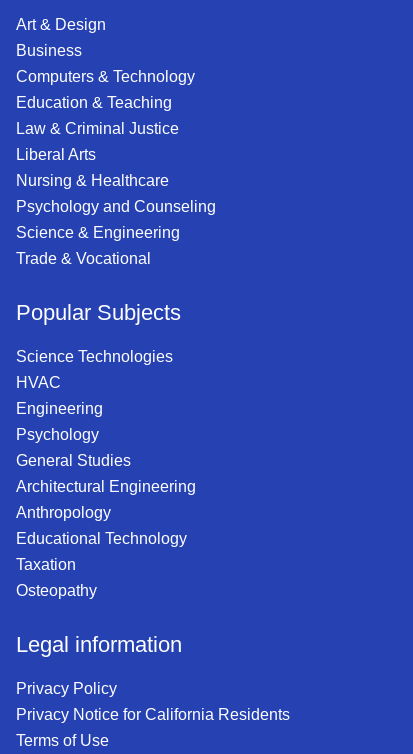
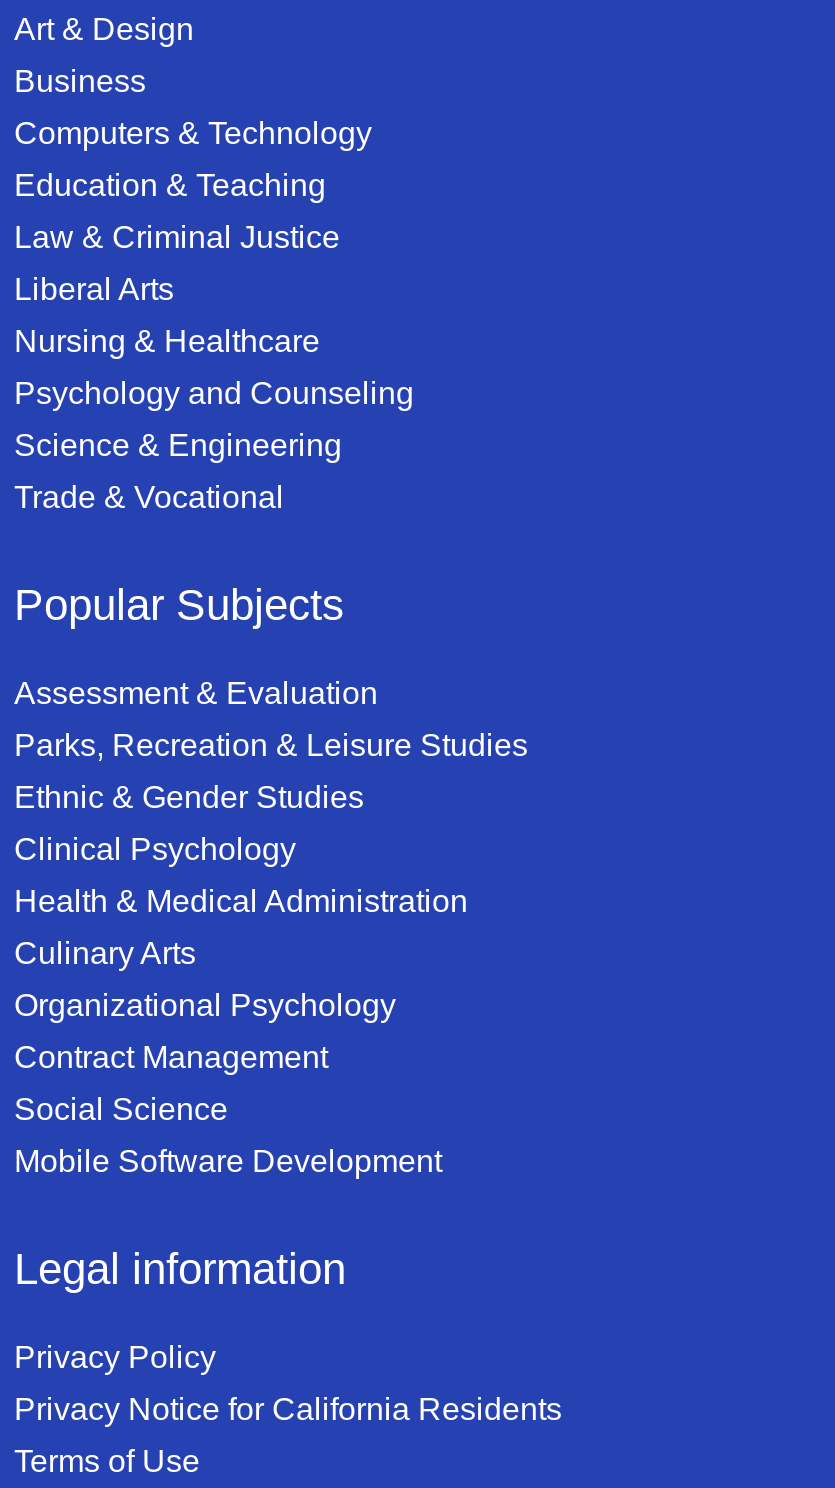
- Science Technologies
+ Assessment & Evaluation

- HVAC
+ Parks, Recreation & Leisure Studies

- Engineering
+ Ethnic & Gender Studies

- Psychology
+ Clinical Psychology

- General Studies
+ Health & Medical Administration

- Architectural Engineering
+ Culinary Arts

- Anthropology
+ Organizational Psychology

- Educational Technology
+ Contract Management

- Taxation
+ Social Science

- Osteopathy
+ Mobile Software Development
